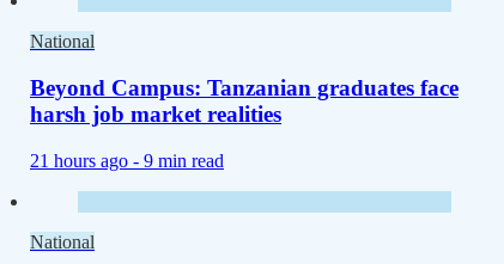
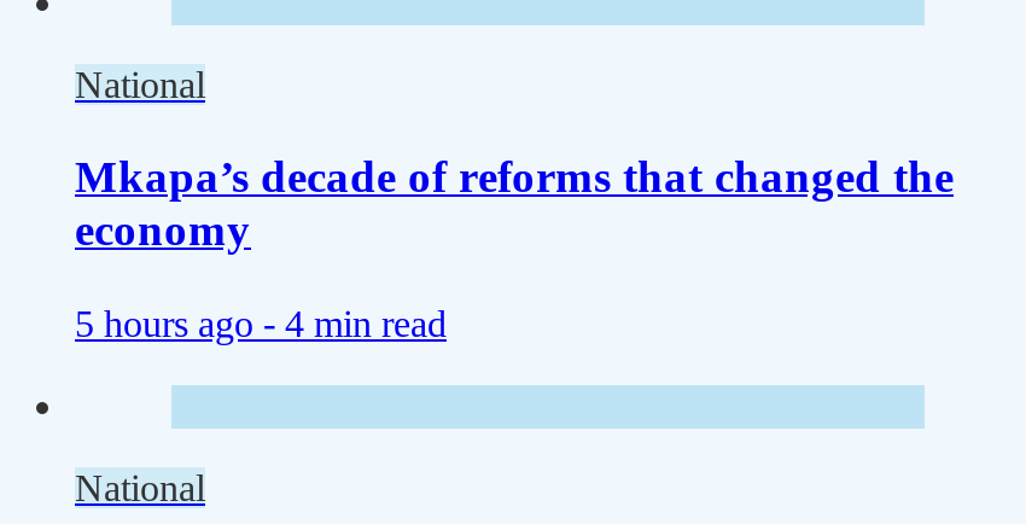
- Beyond Campus: Tanzanian graduates face
- harsh job market realities
+ Mkapa’s decade of reforms that changed the
+ economy

- 21 hours ago - 9 min read
+ 5 hours ago - 4 min read
